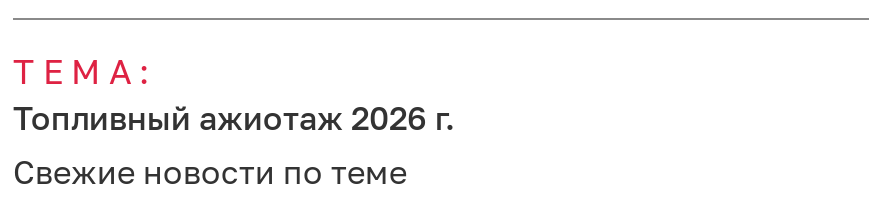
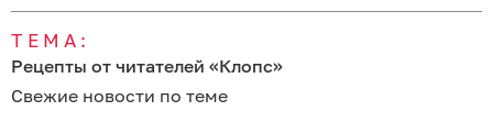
- Топливный ажиотаж 2026 г.
+ Рецепты от читателей «Клопс»
